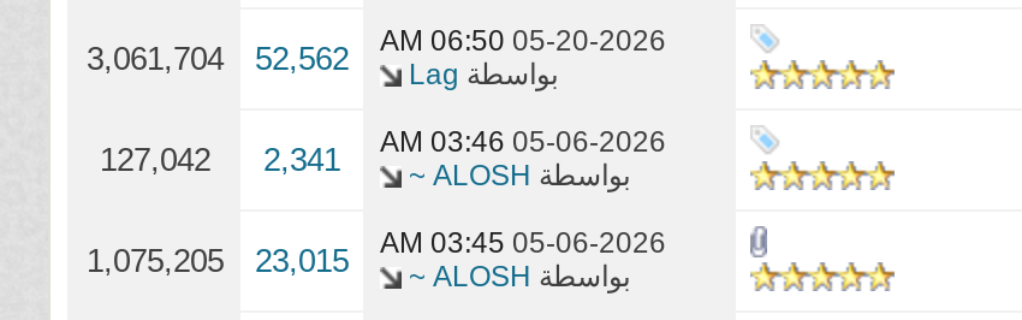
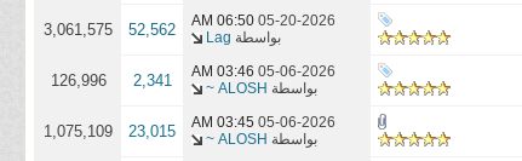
- 3,061,704
+ 3,061,575

- 127,042 2,341
+ 126,996 2,341

- 1,075,205 23,015
+ 1,075,109 23,015
